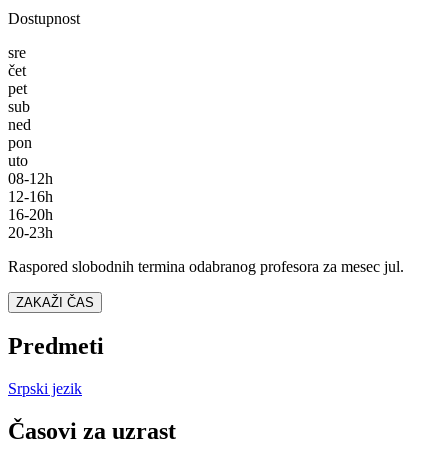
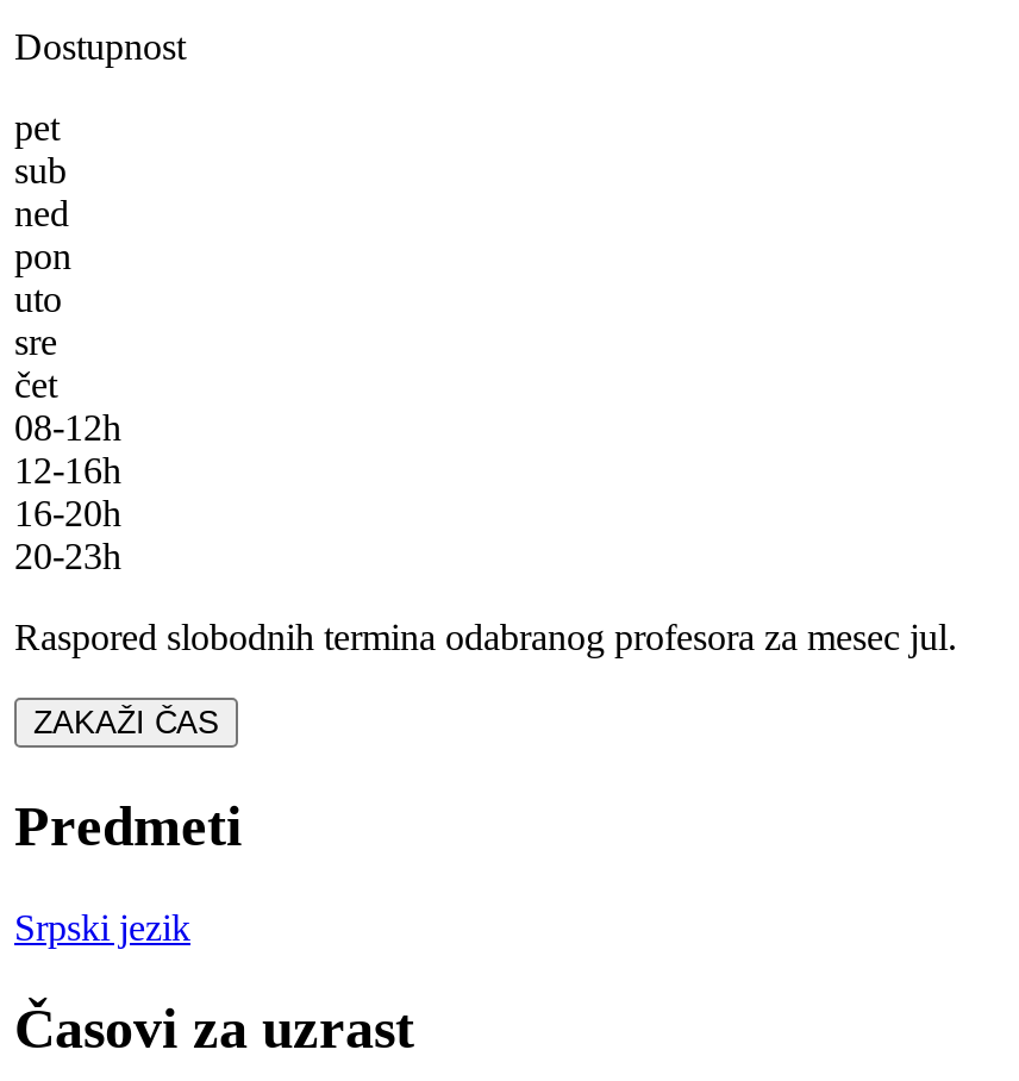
moved down: sre | čet

moved up: pet | sub | ned | pon | uto
